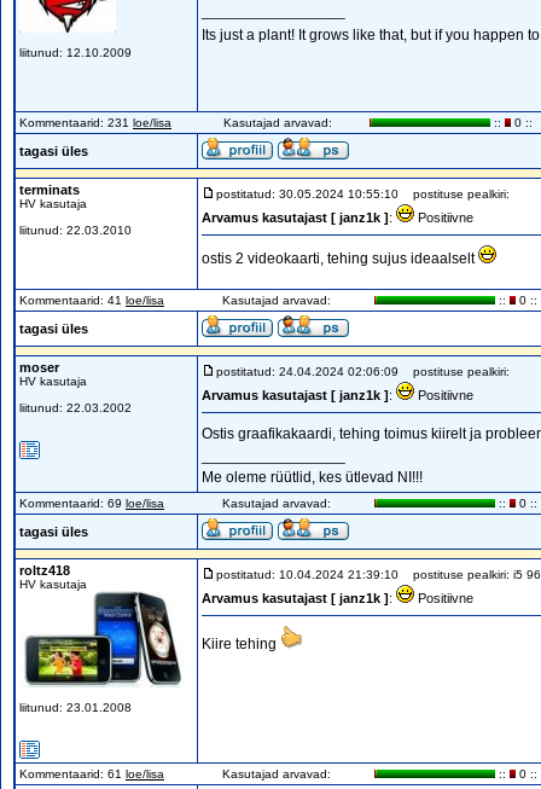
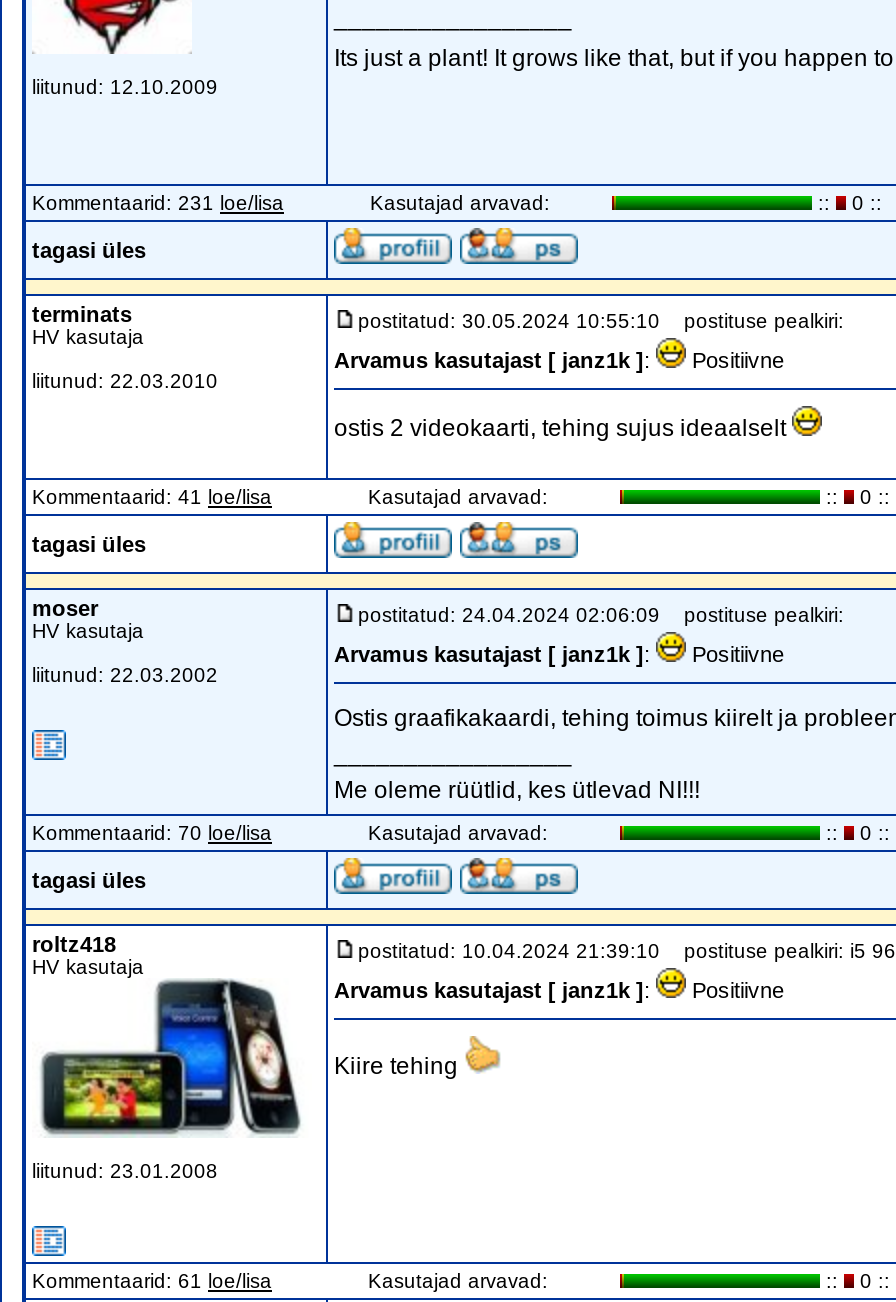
- Kommentaarid: 69 loe/lisa
+ Kommentaarid: 70 loe/lisa
